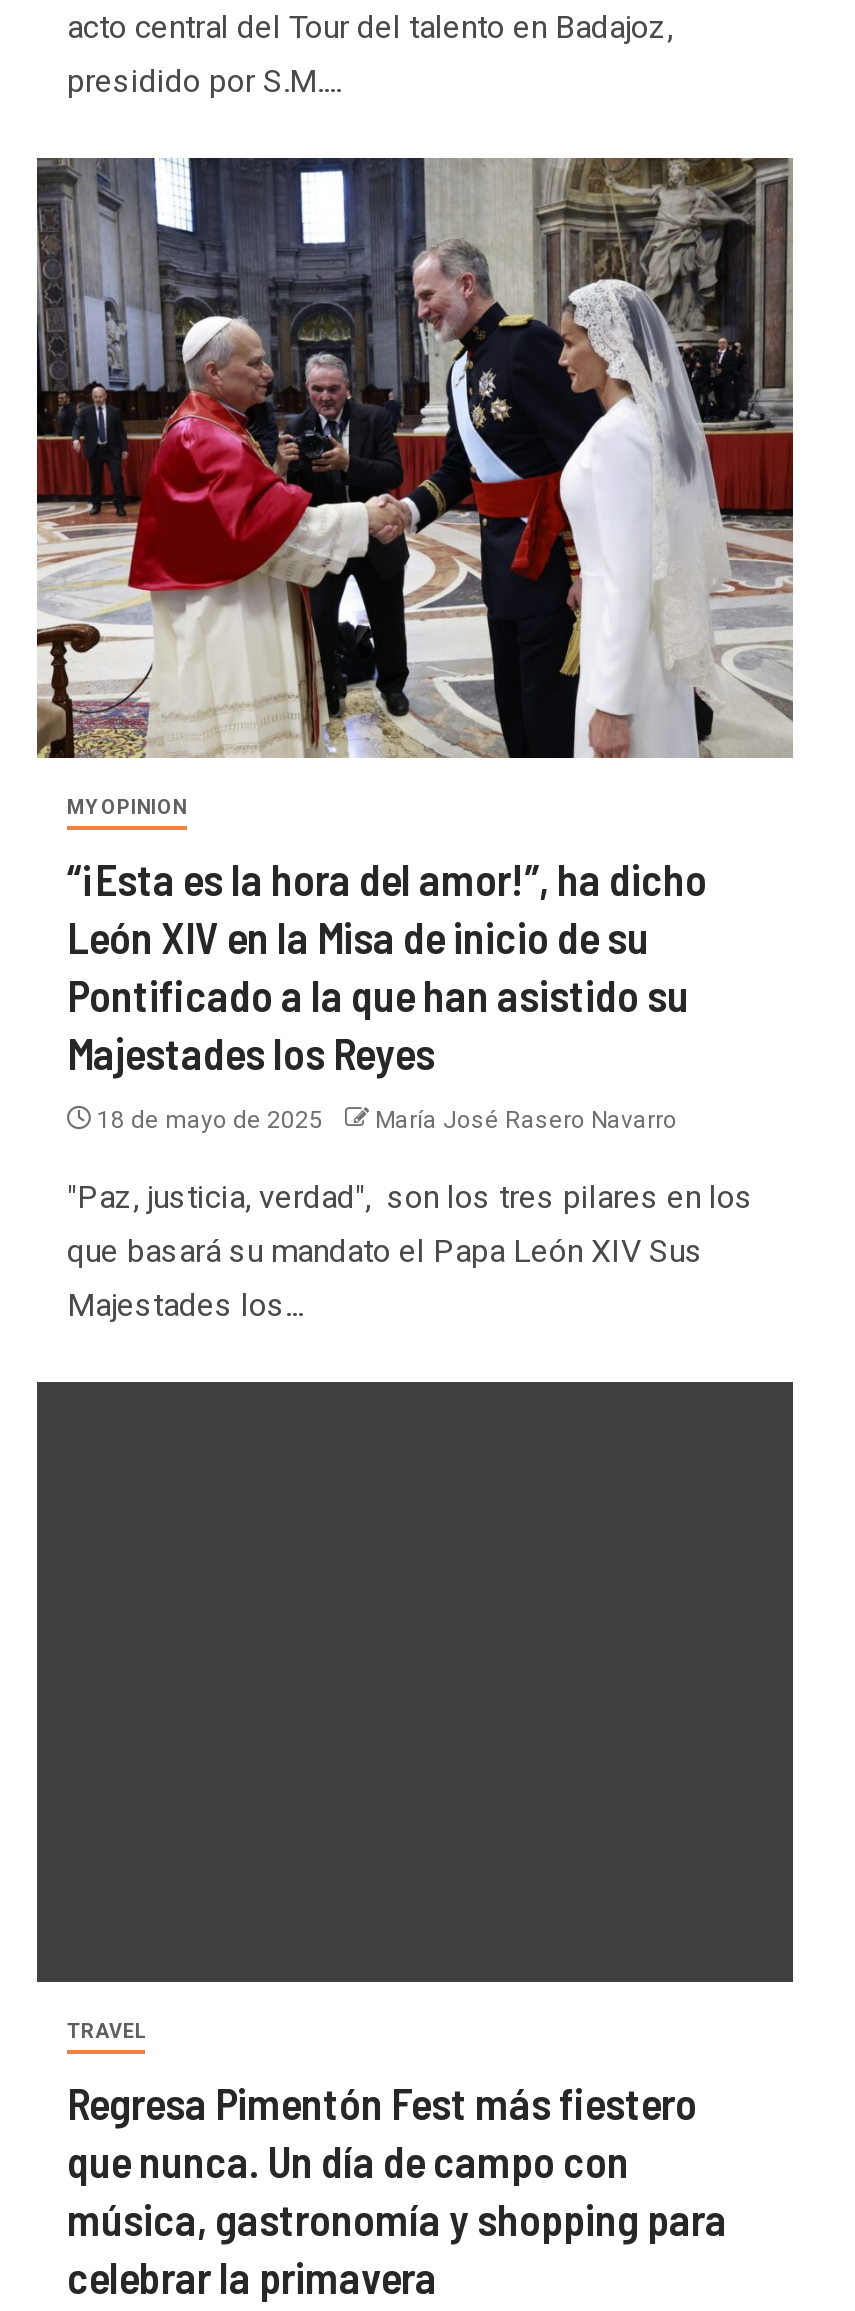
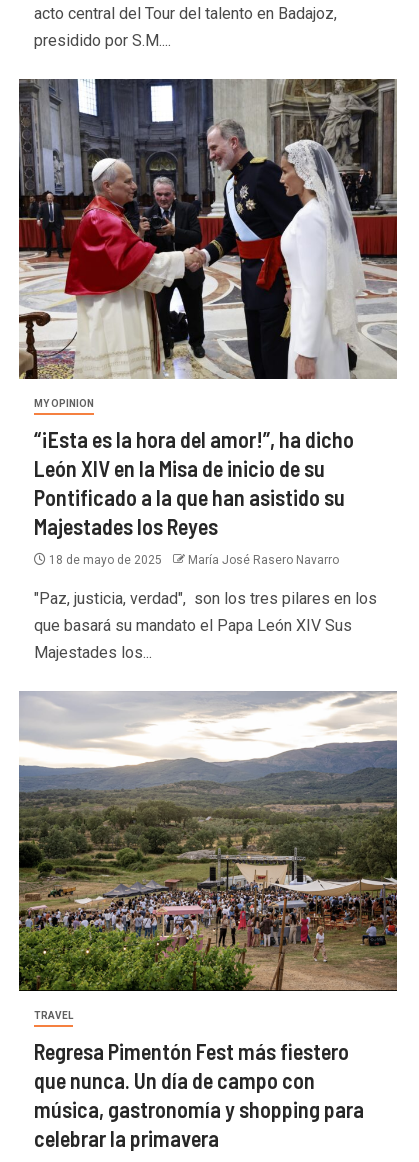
+ [image]
